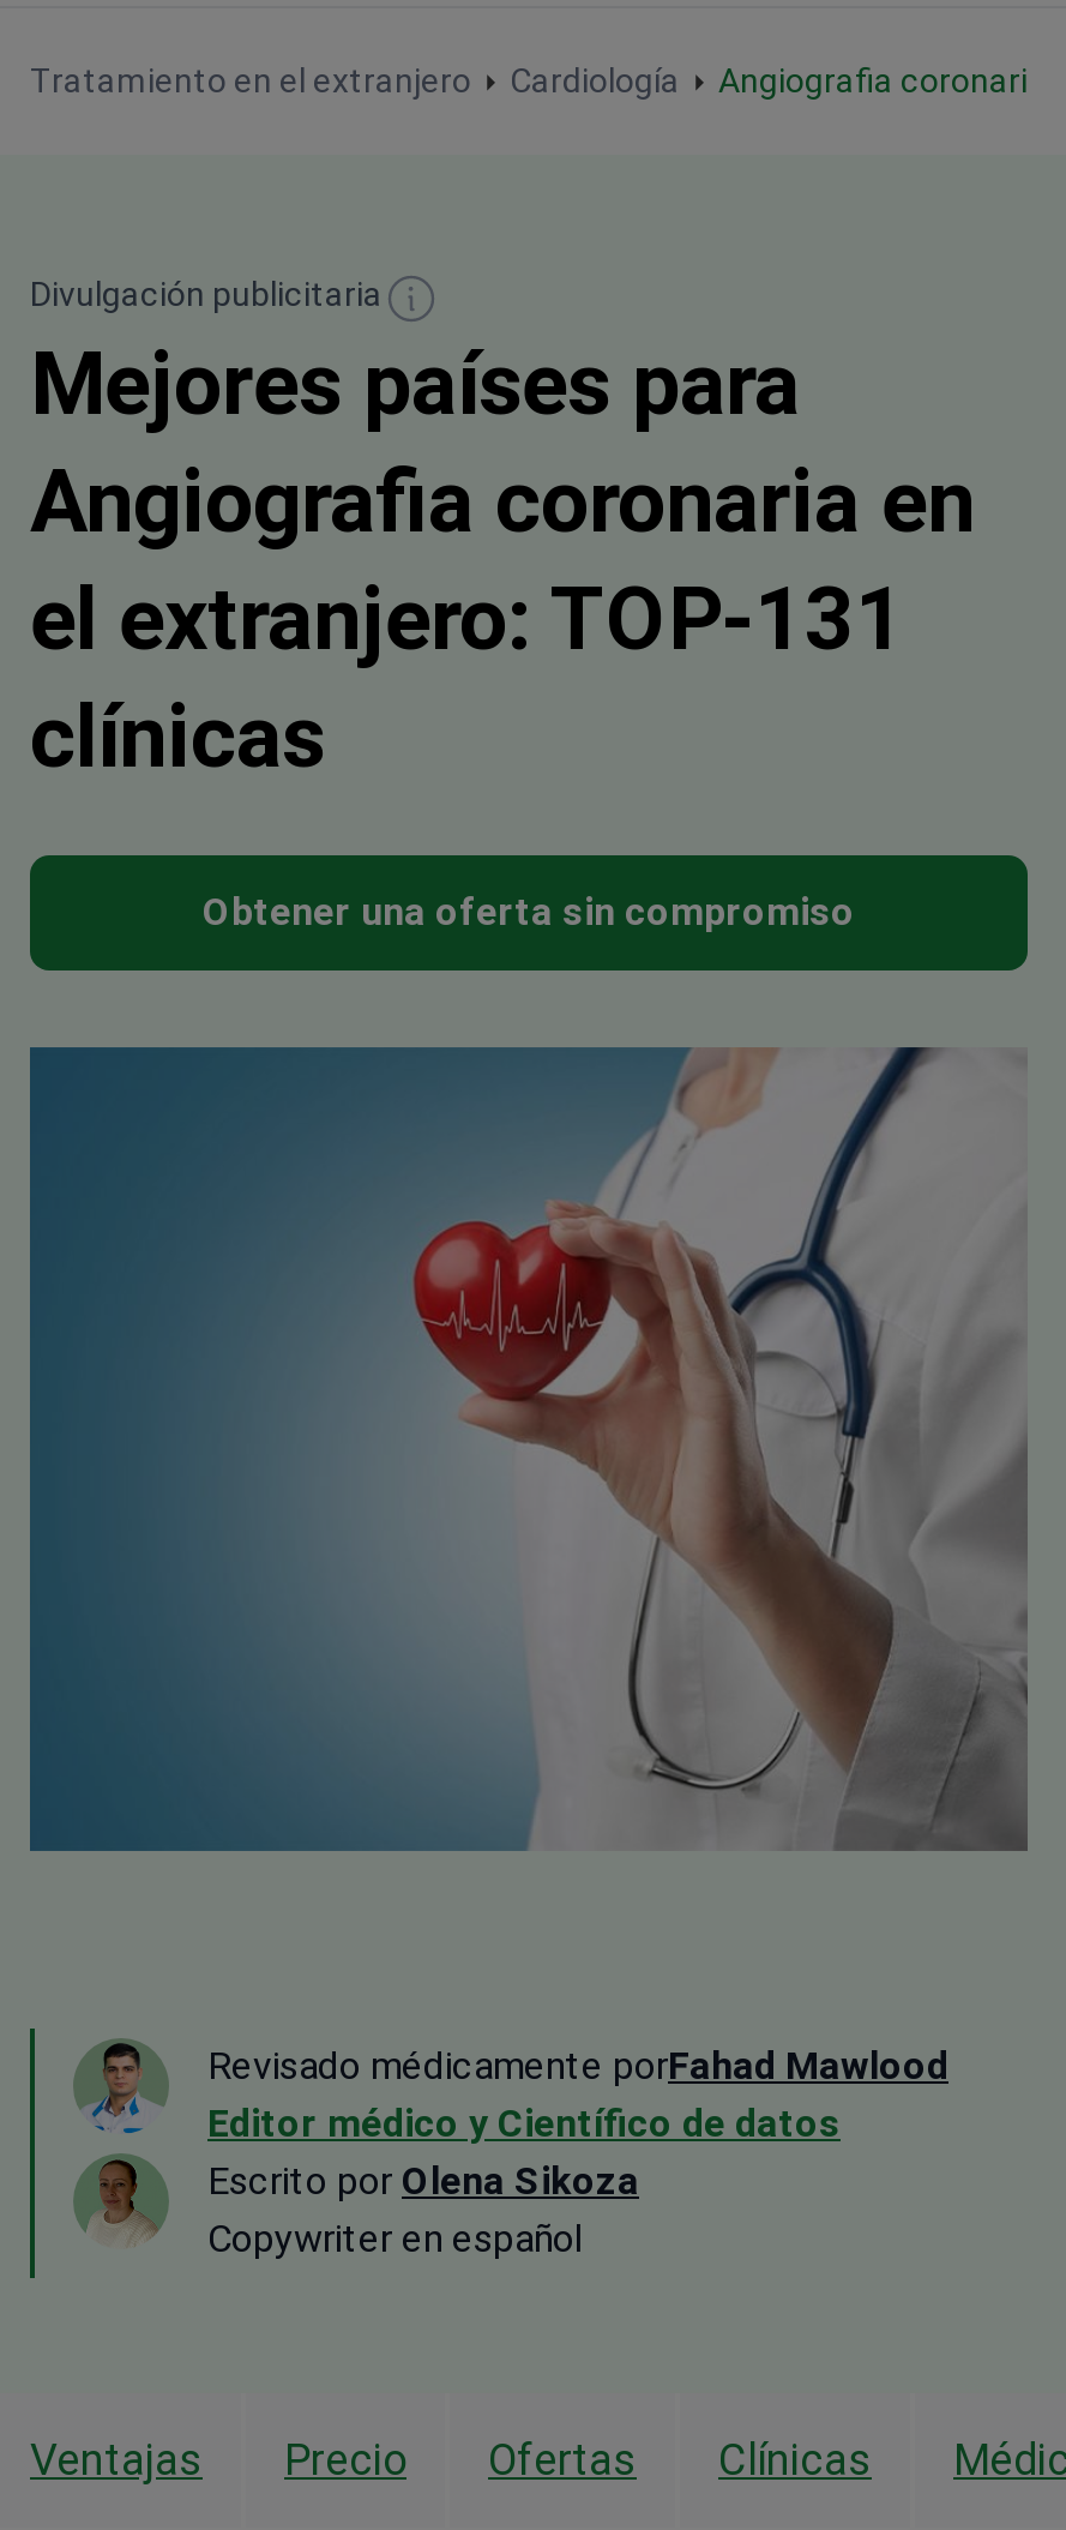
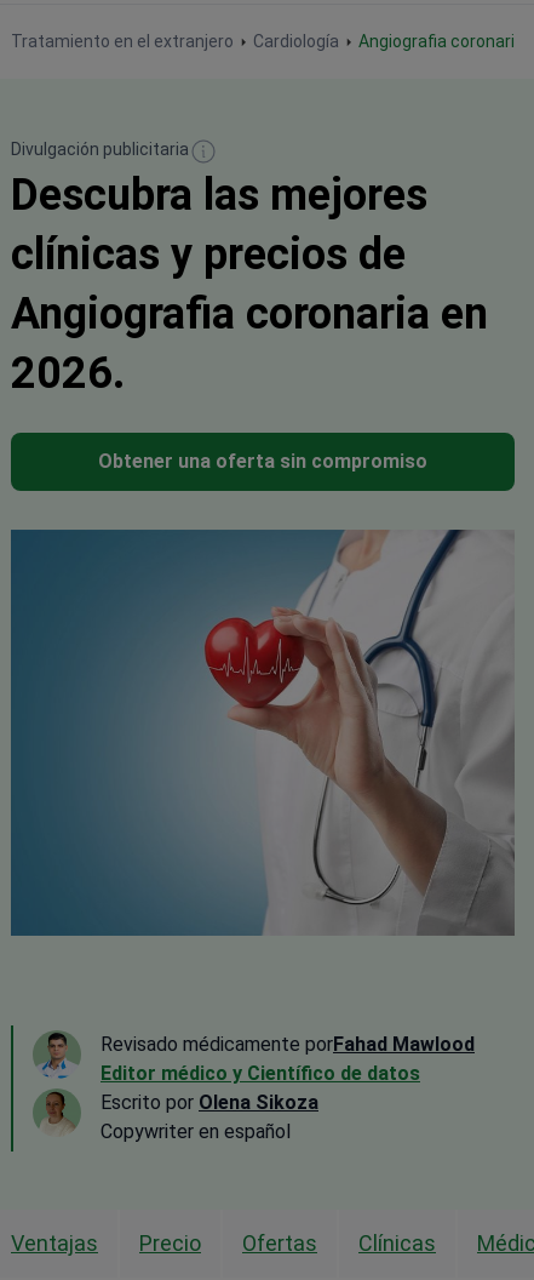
- Mejores países para
+ Descubra las mejores
+ clínicas y precios de

moved down: Angiografia coronaria en

- el extranjero: TOP-131
- clínicas
+ 2026.
